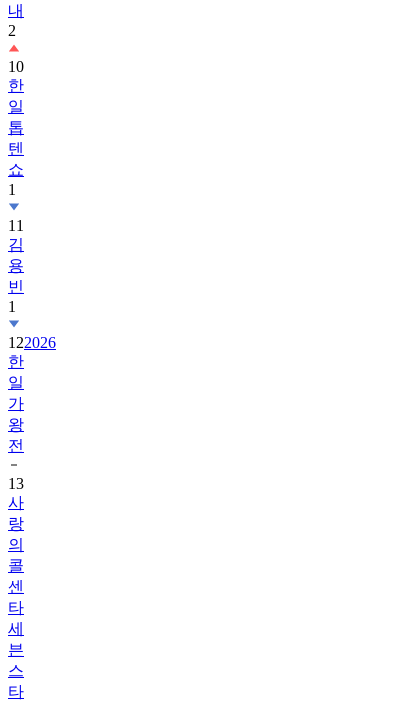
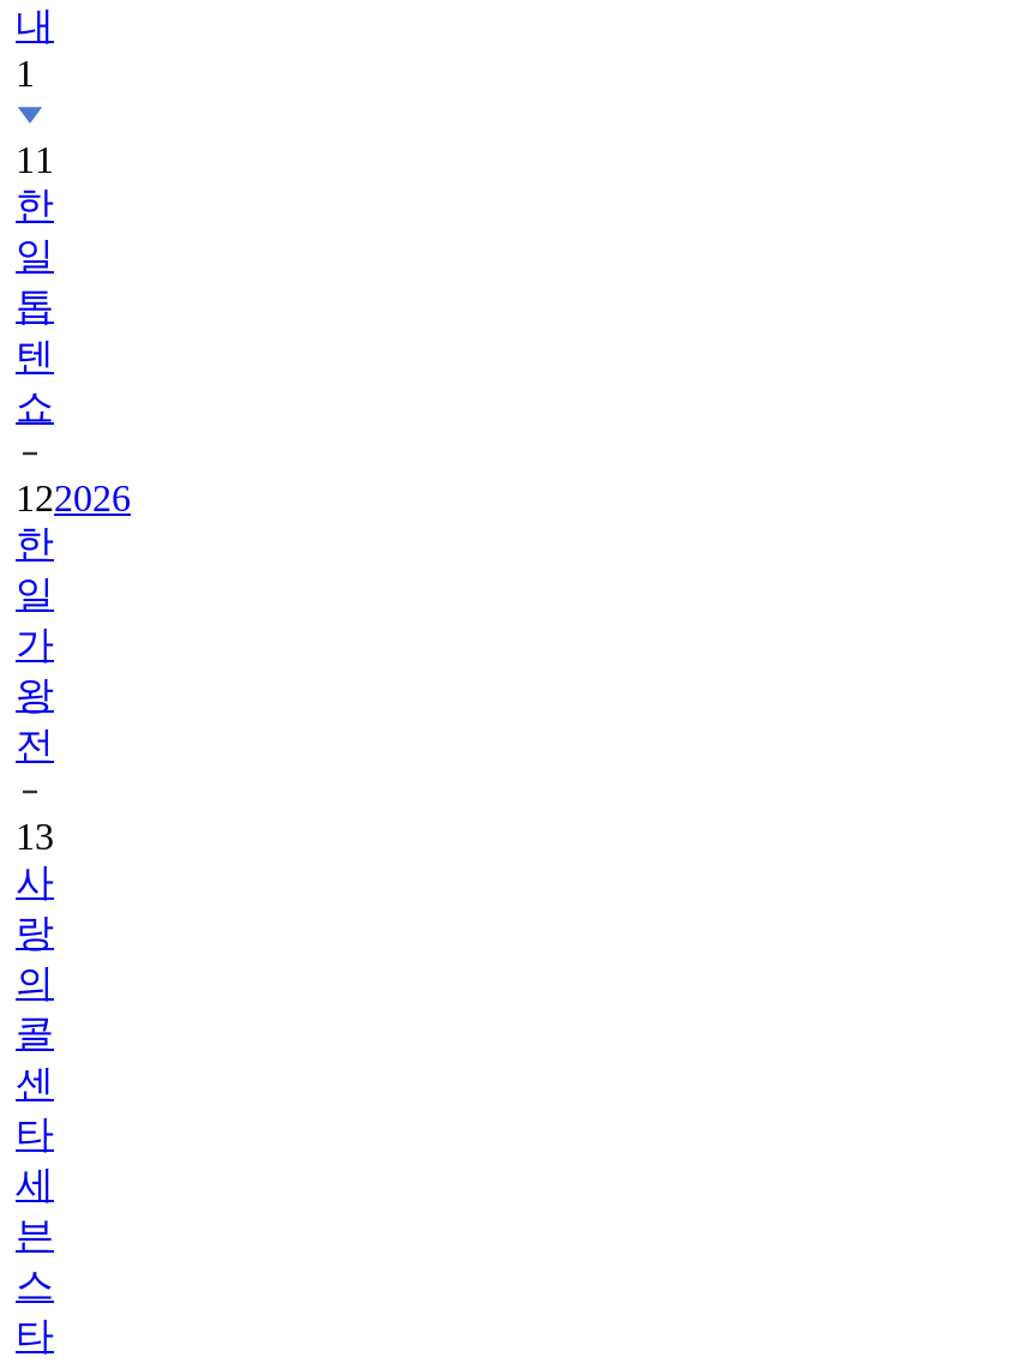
- 2
+ 1

- 10
+ 11

- 1
- 11
- 김
- 용
- 빈
- 1
